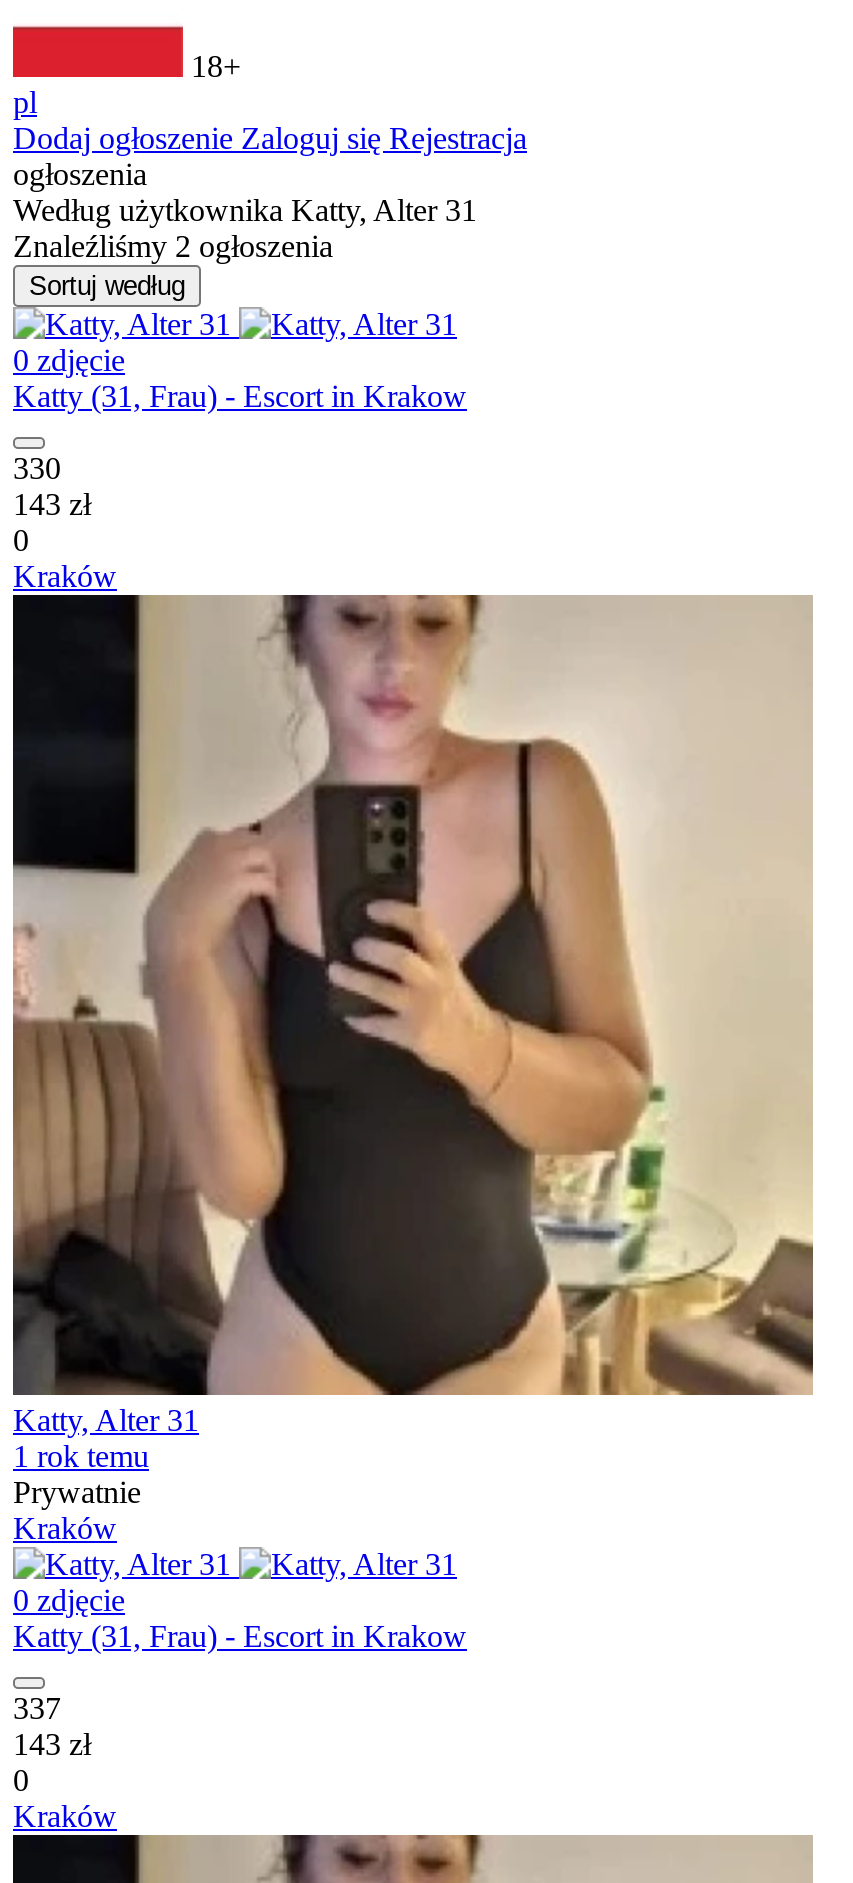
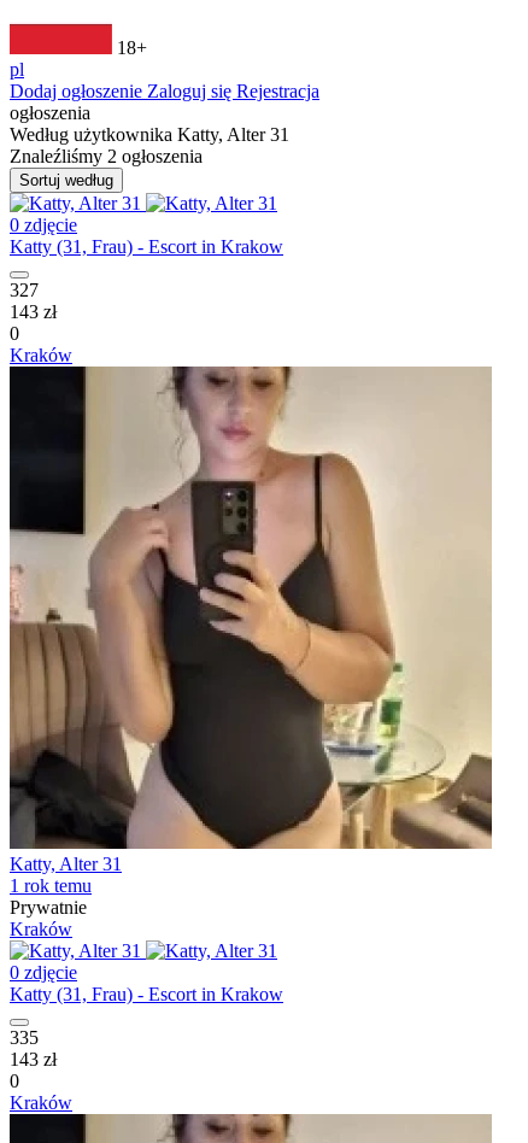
- 330
+ 327

- 337
+ 335
